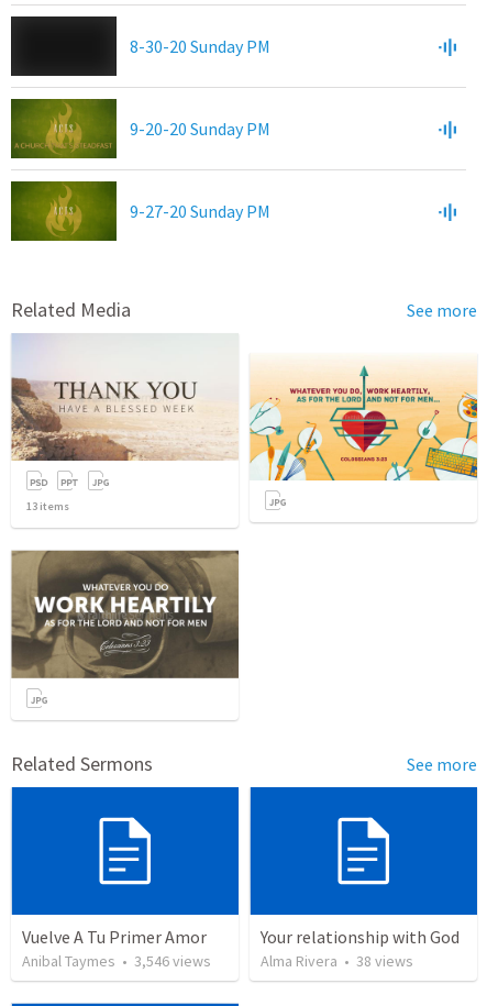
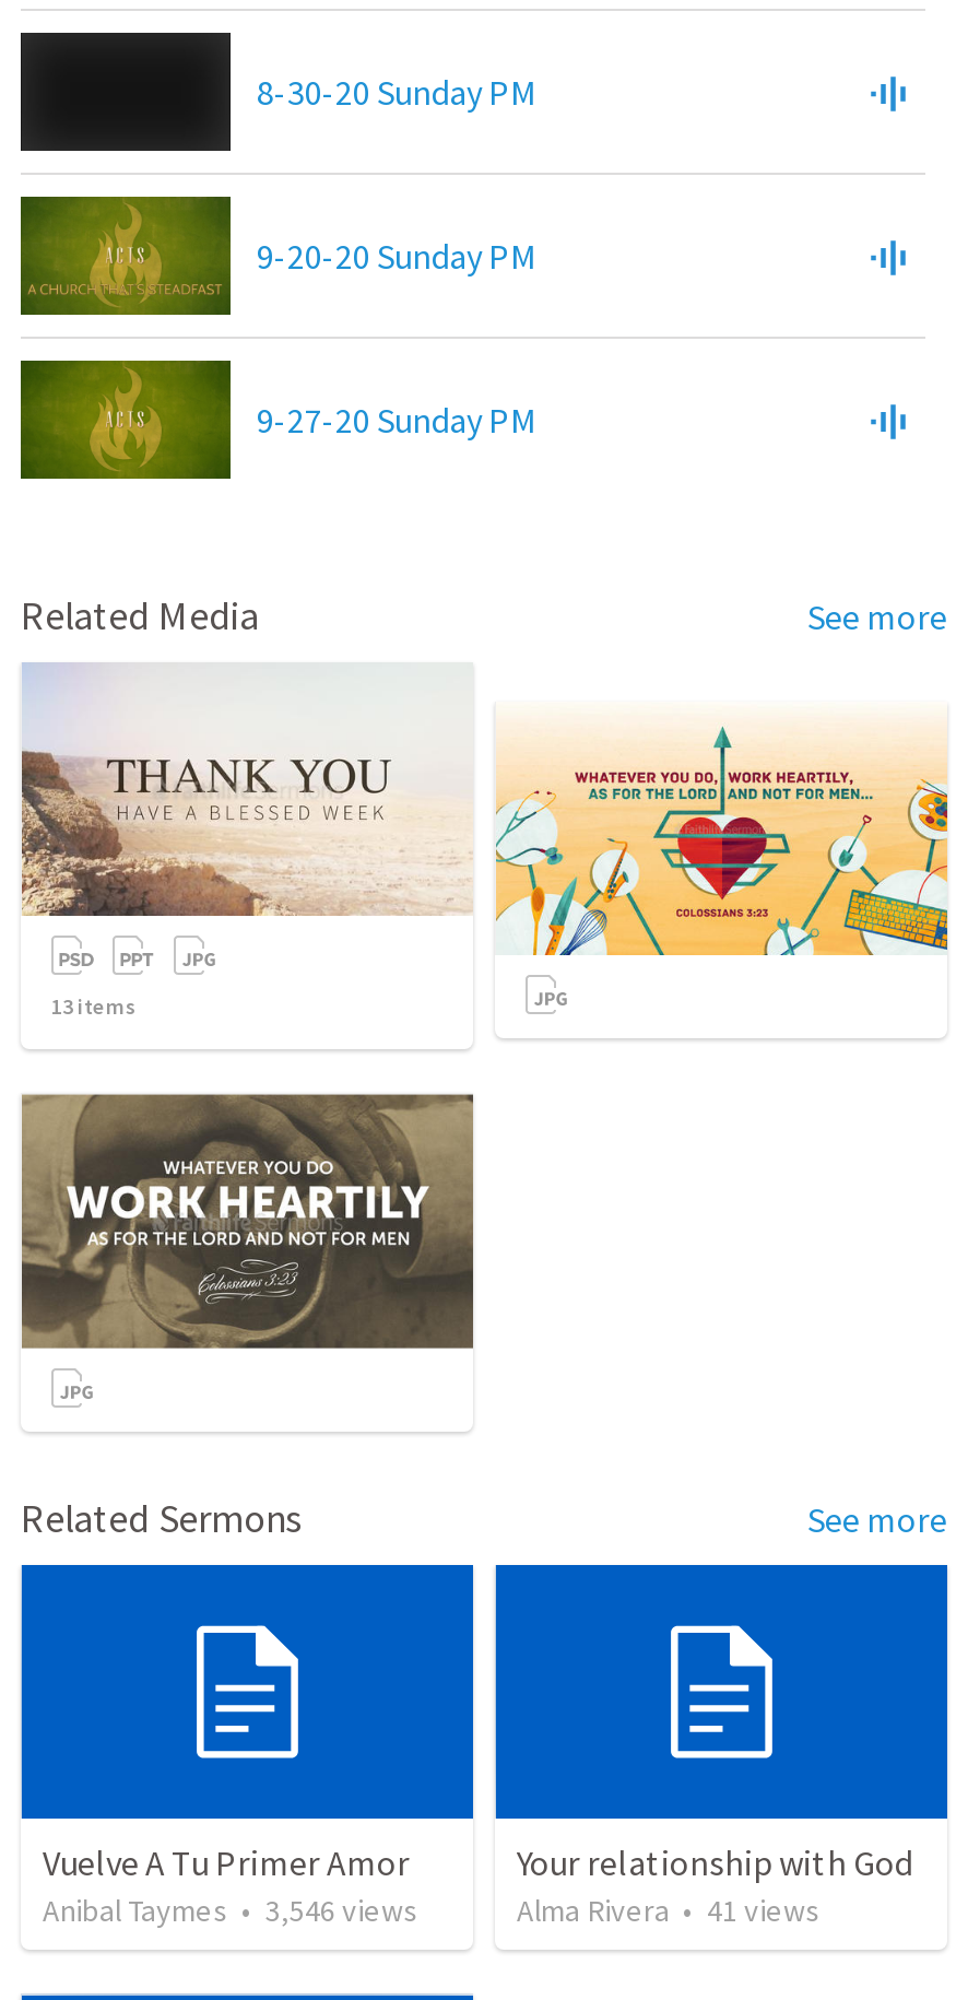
- Alma Rivera • 38 views
+ Alma Rivera • 41 views
